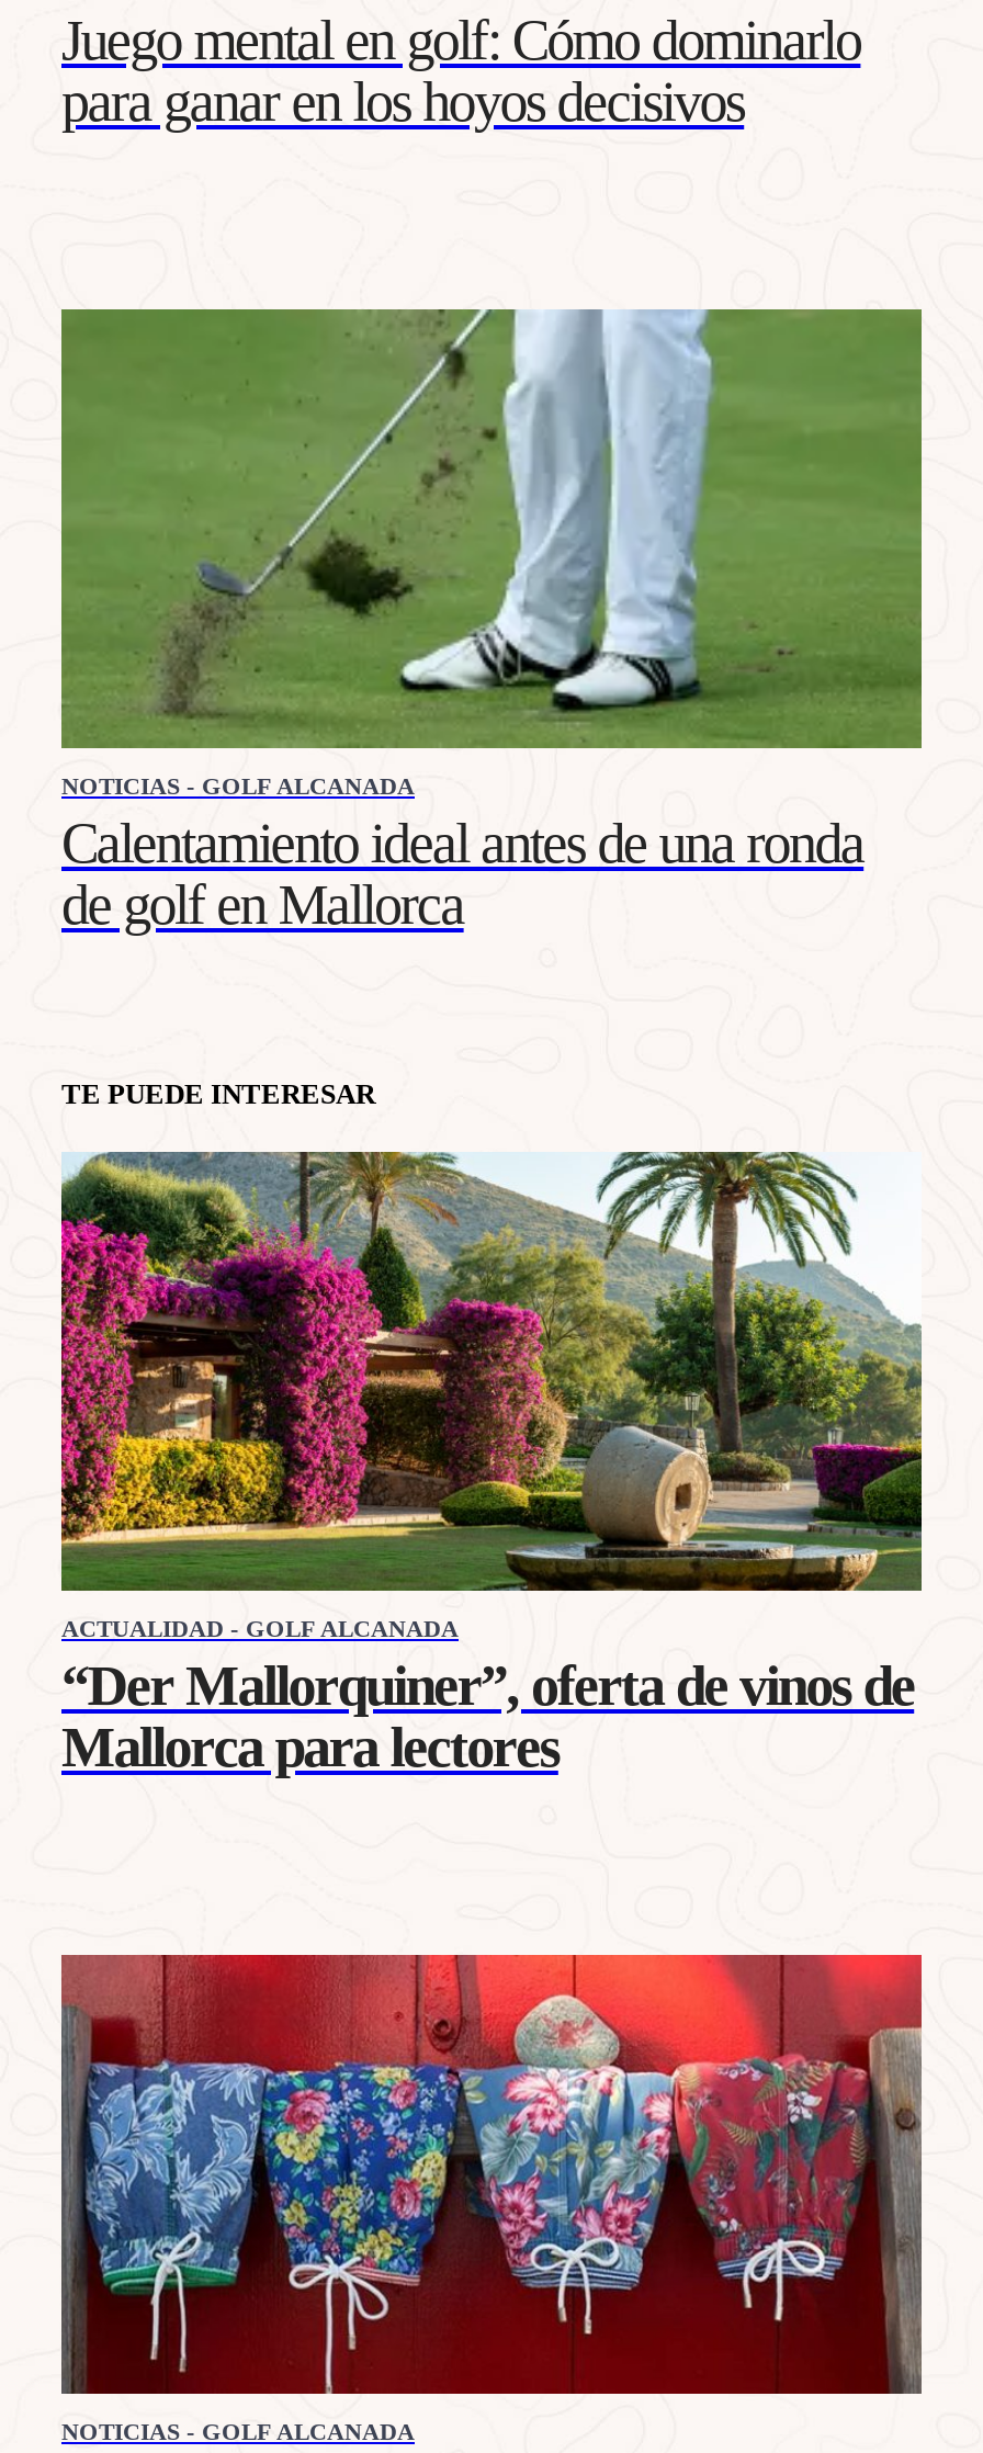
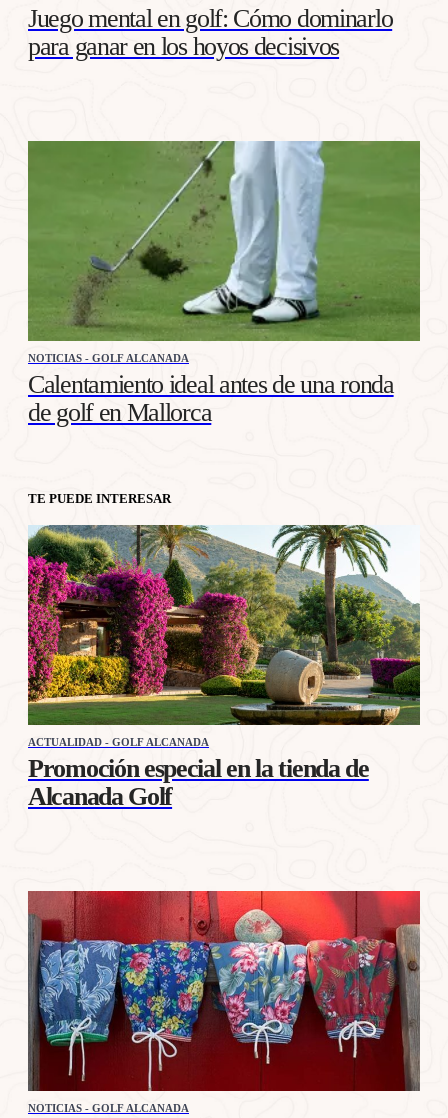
- “Der Mallorquiner”, oferta de vinos de
- Mallorca para lectores
+ Promoción especial en la tienda de
+ Alcanada Golf
